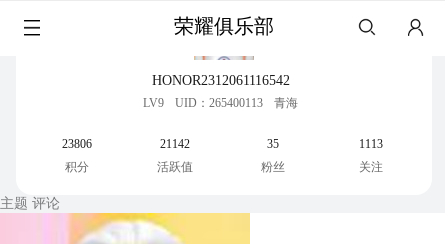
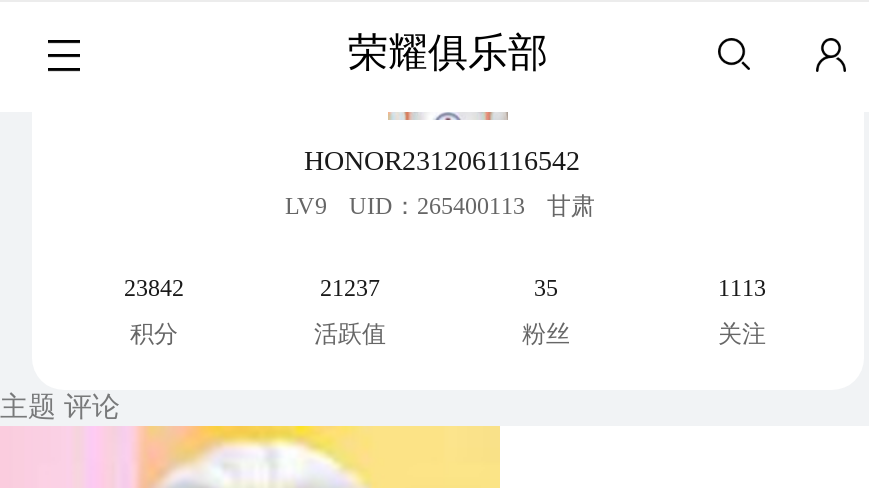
- 青海
+ 甘肃

- 23806
+ 23842

- 21142
+ 21237
